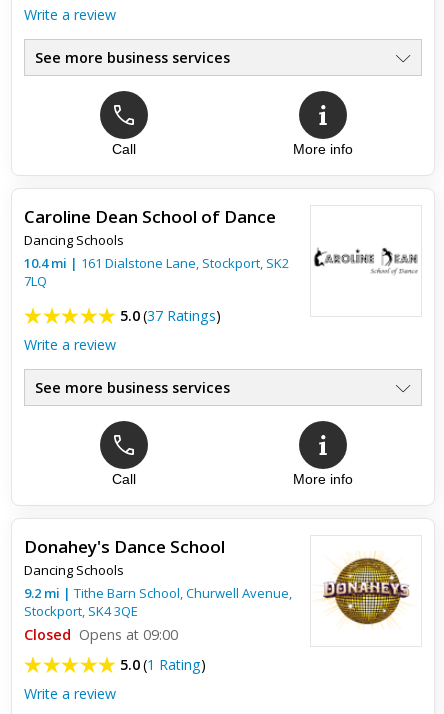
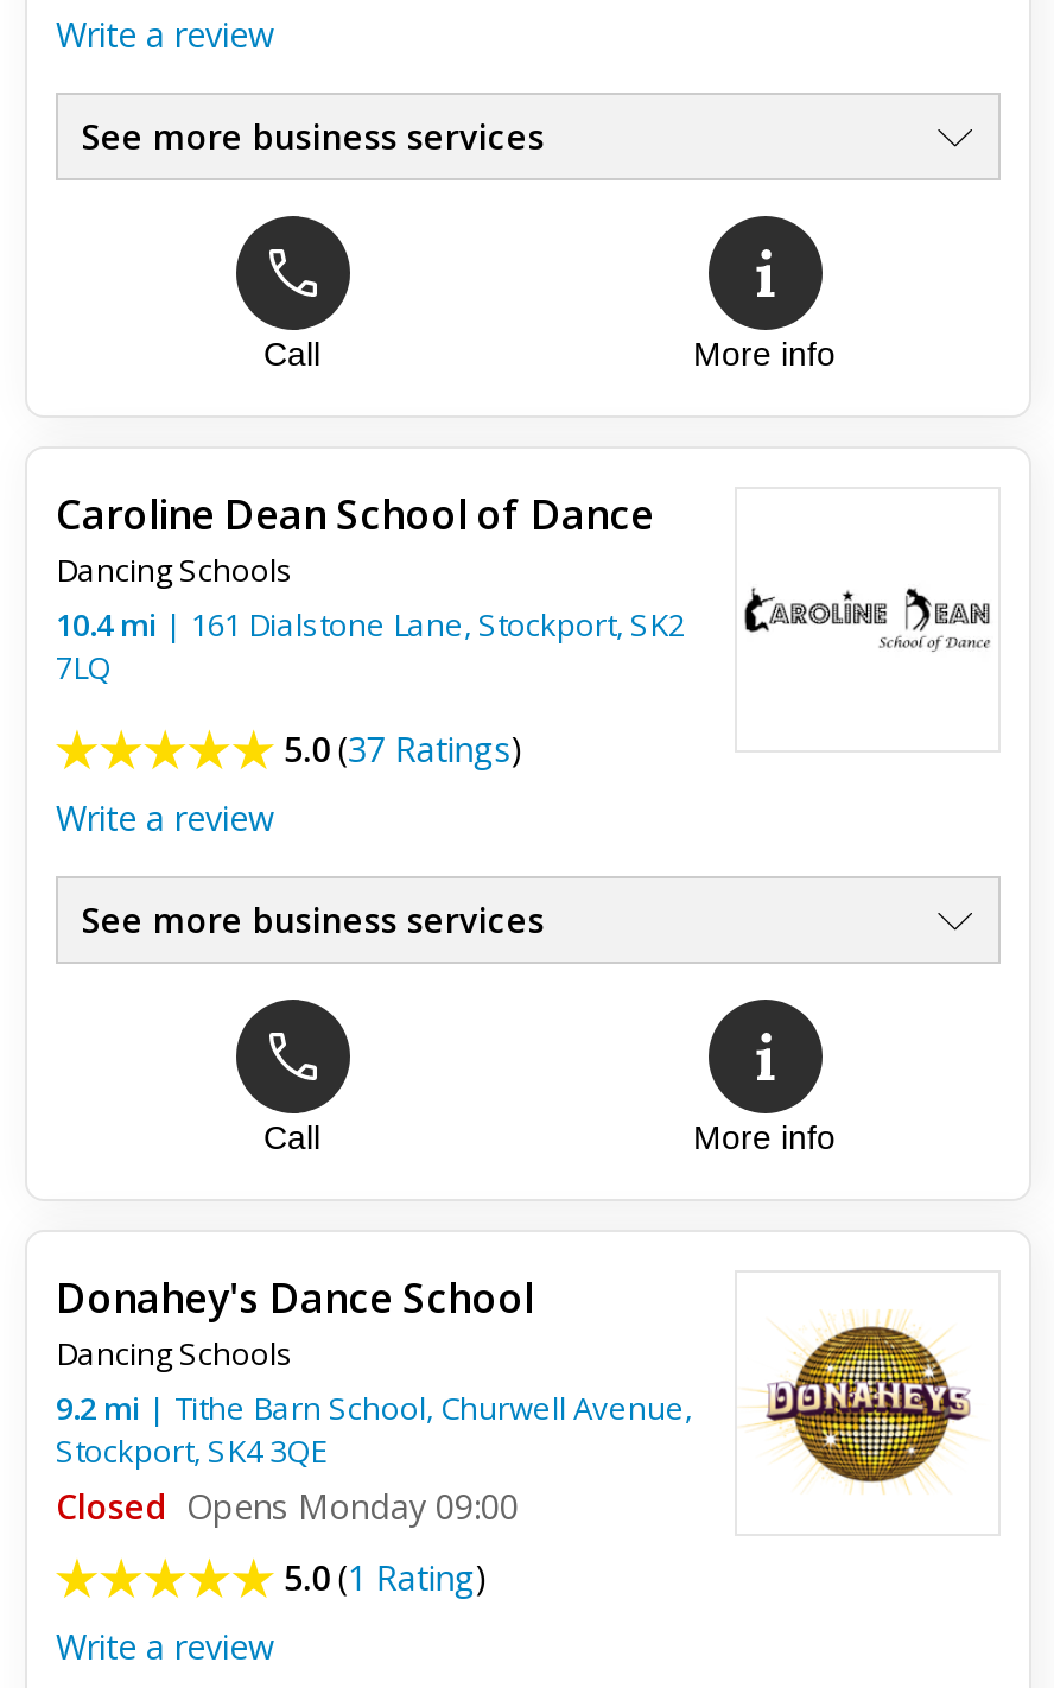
- Closed Opens at 09:00
+ Closed Opens Monday 09:00
